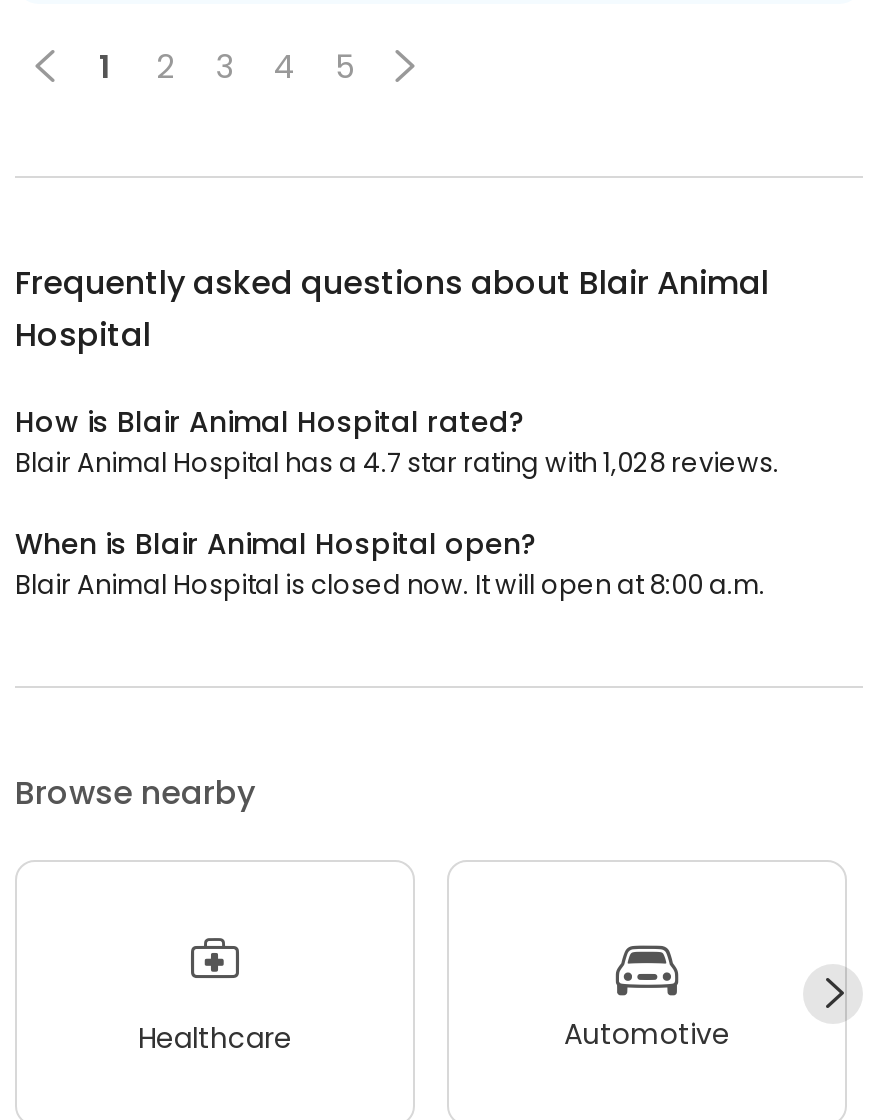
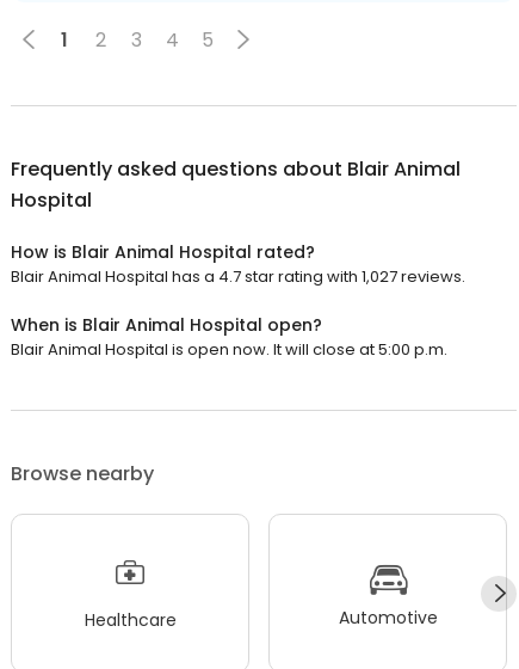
- Blair Animal Hospital has a 4.7 star rating with 1,028 reviews.
+ Blair Animal Hospital has a 4.7 star rating with 1,027 reviews.

- Blair Animal Hospital is closed now. It will open at 8:00 a.m.
+ Blair Animal Hospital is open now. It will close at 5:00 p.m.
